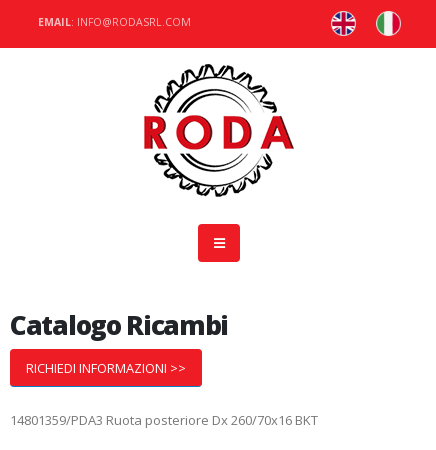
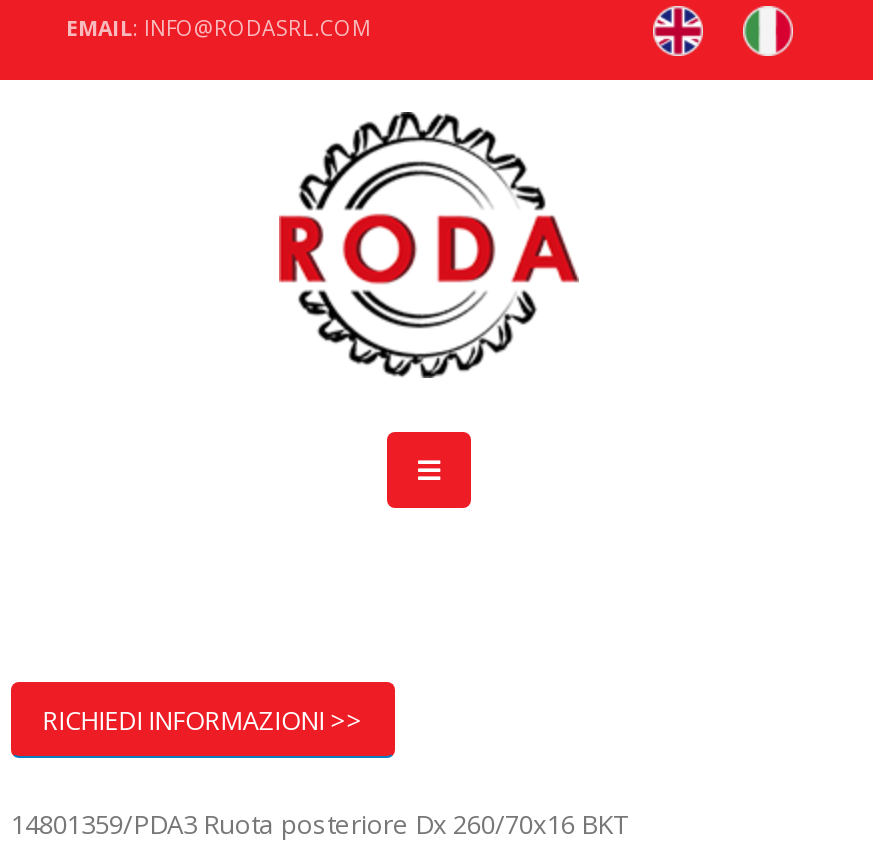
- Catalogo Ricambi
